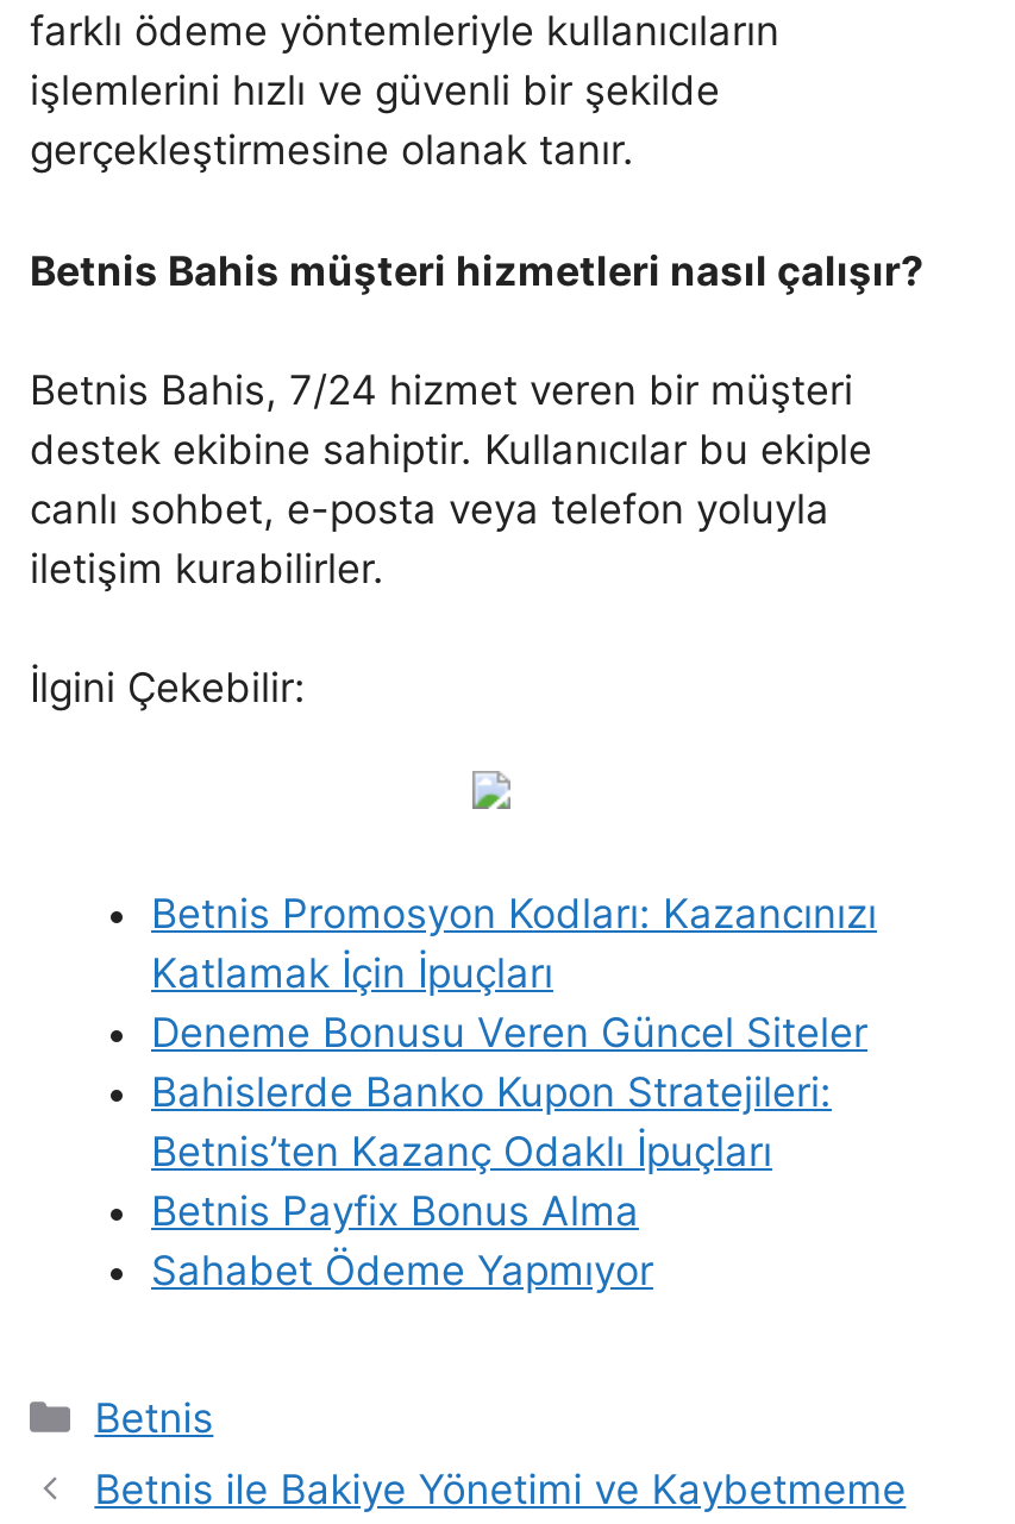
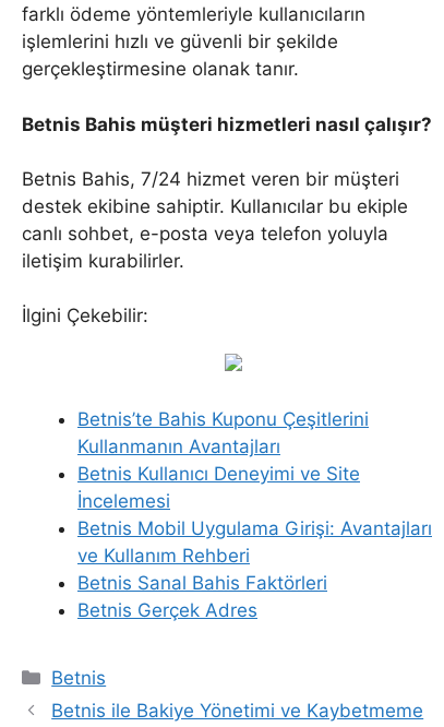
- Betnis Promosyon Kodları: Kazancınızı
- Katlamak İçin İpuçları
- Deneme Bonusu Veren Güncel Siteler
- Bahislerde Banko Kupon Stratejileri:
- Betnis’ten Kazanç Odaklı İpuçları
- Betnis Payfix Bonus Alma
- Sahabet Ödeme Yapmıyor
+ Betnis’te Bahis Kuponu Çeşitlerini
+ Kullanmanın Avantajları
+ Betnis Kullanıcı Deneyimi ve Site
+ İncelemesi
+ Betnis Mobil Uygulama Girişi: Avantajları
+ ve Kullanım Rehberi
+ Betnis Sanal Bahis Faktörleri
+ Betnis Gerçek Adres
